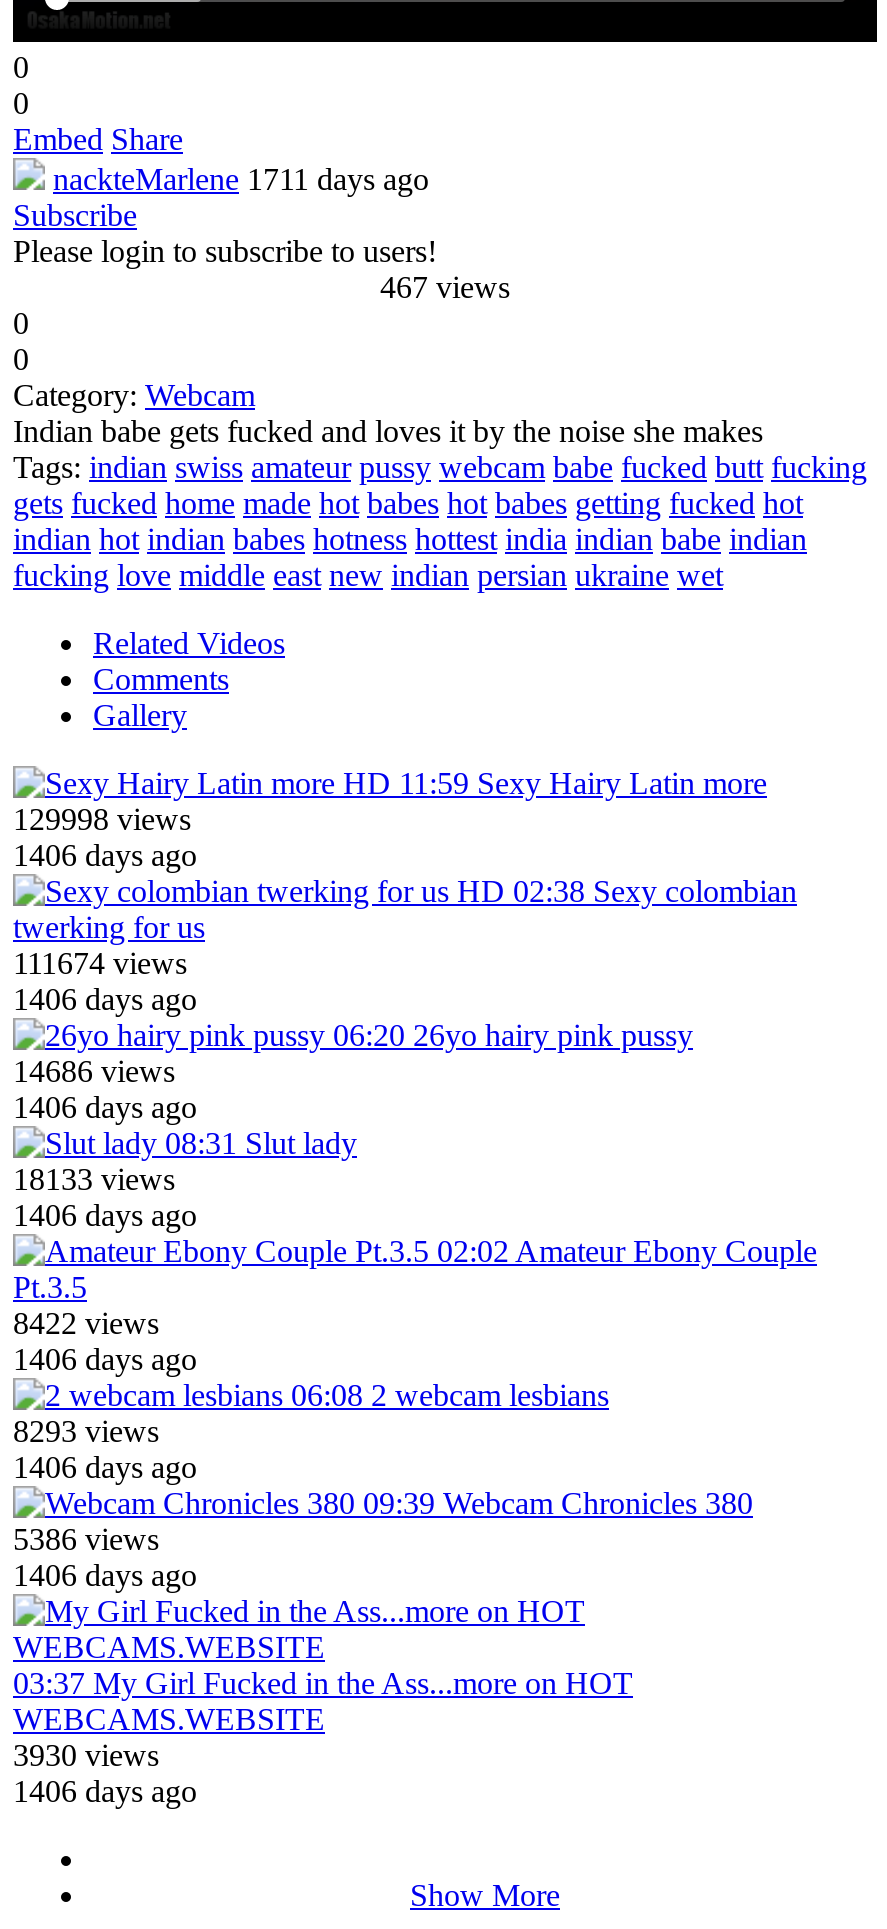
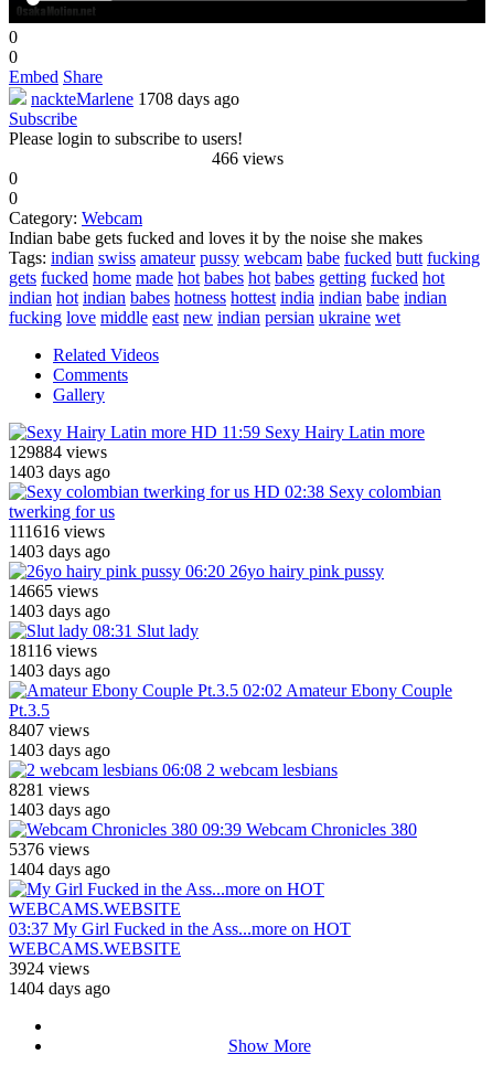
- nackteMarlene 1711 days ago
+ nackteMarlene 1708 days ago

- 467 views
+ 466 views

- 129998 views
+ 129884 views

- 1406 days ago
+ 1403 days ago

- 111674 views
+ 111616 views

- 1406 days ago
+ 1403 days ago

- 14686 views
+ 14665 views

- 1406 days ago
+ 1403 days ago

- 18133 views
+ 18116 views

- 1406 days ago
+ 1403 days ago

- 8422 views
+ 8407 views

- 1406 days ago
+ 1403 days ago

- 8293 views
+ 8281 views

- 1406 days ago
+ 1403 days ago

- 5386 views
+ 5376 views

- 1406 days ago
+ 1404 days ago

- 3930 views
+ 3924 views

- 1406 days ago
+ 1404 days ago
